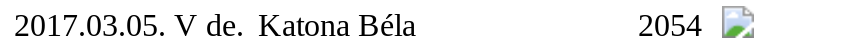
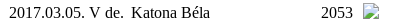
- 2054
+ 2053
